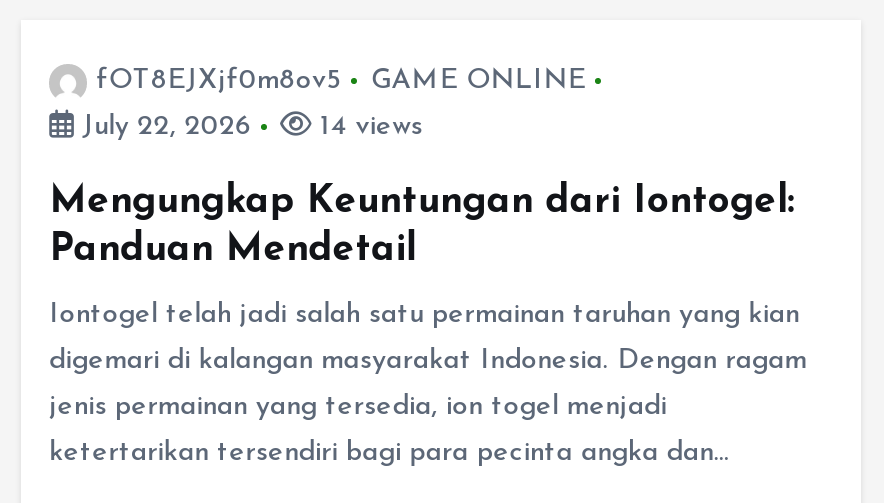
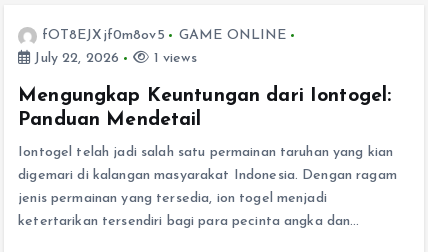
- 14 views
+ 1 views
